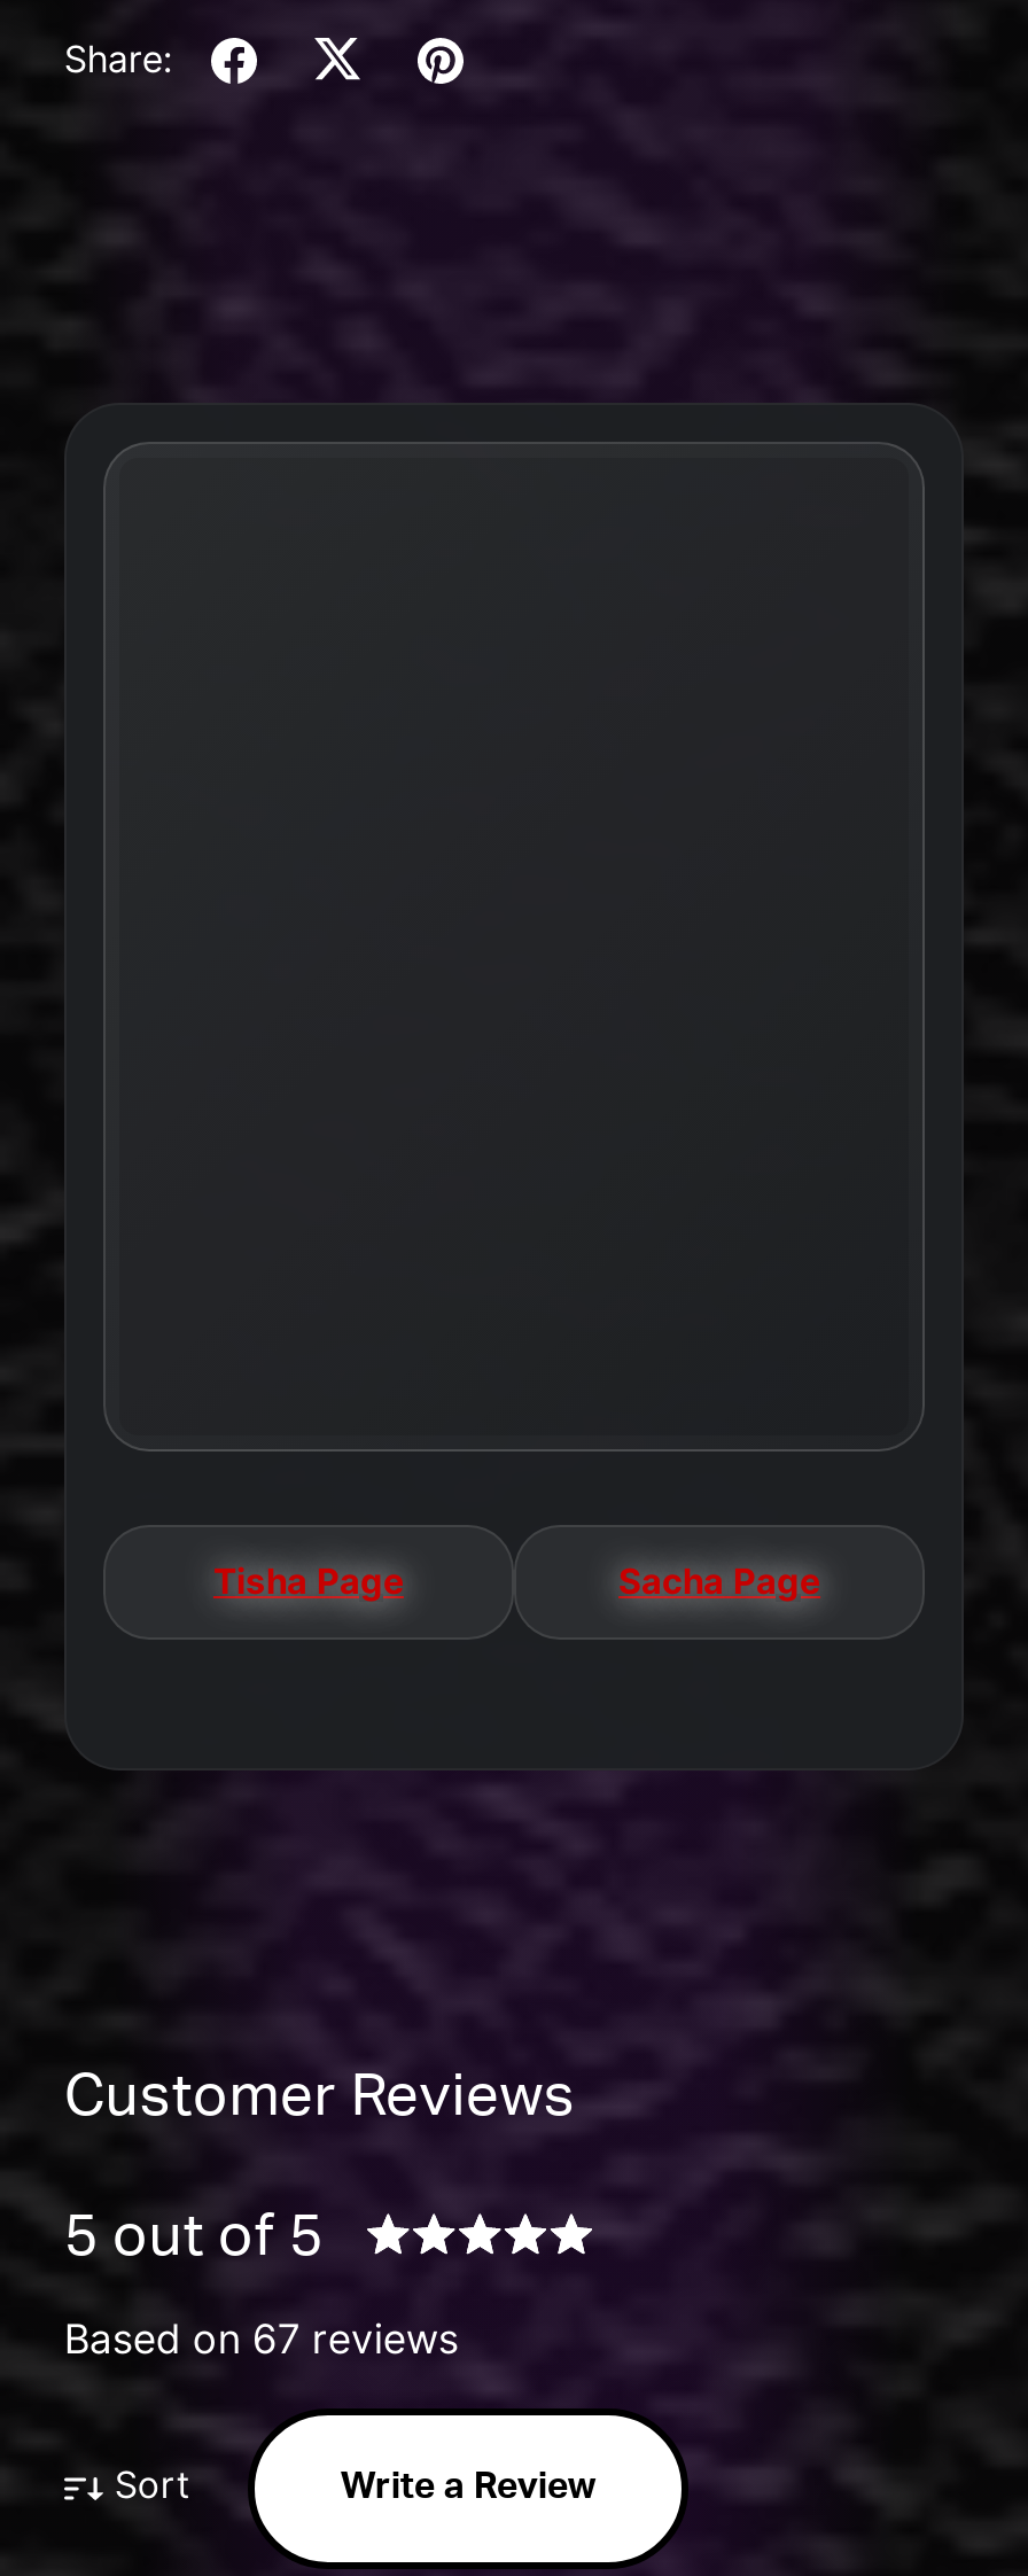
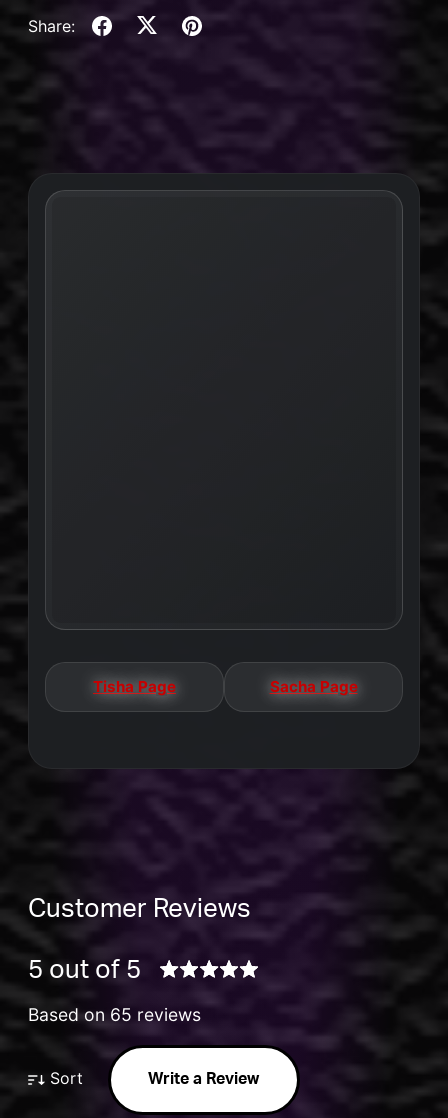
- Based on 67 reviews
+ Based on 65 reviews
